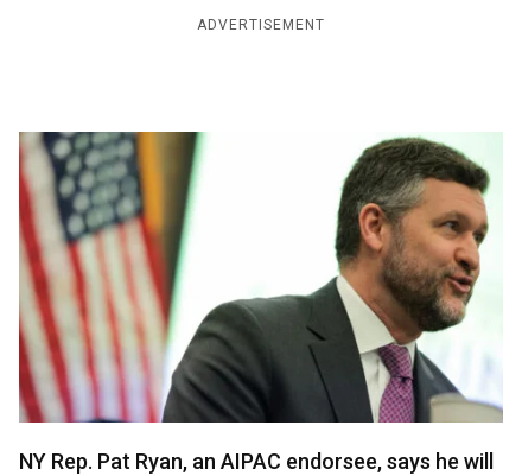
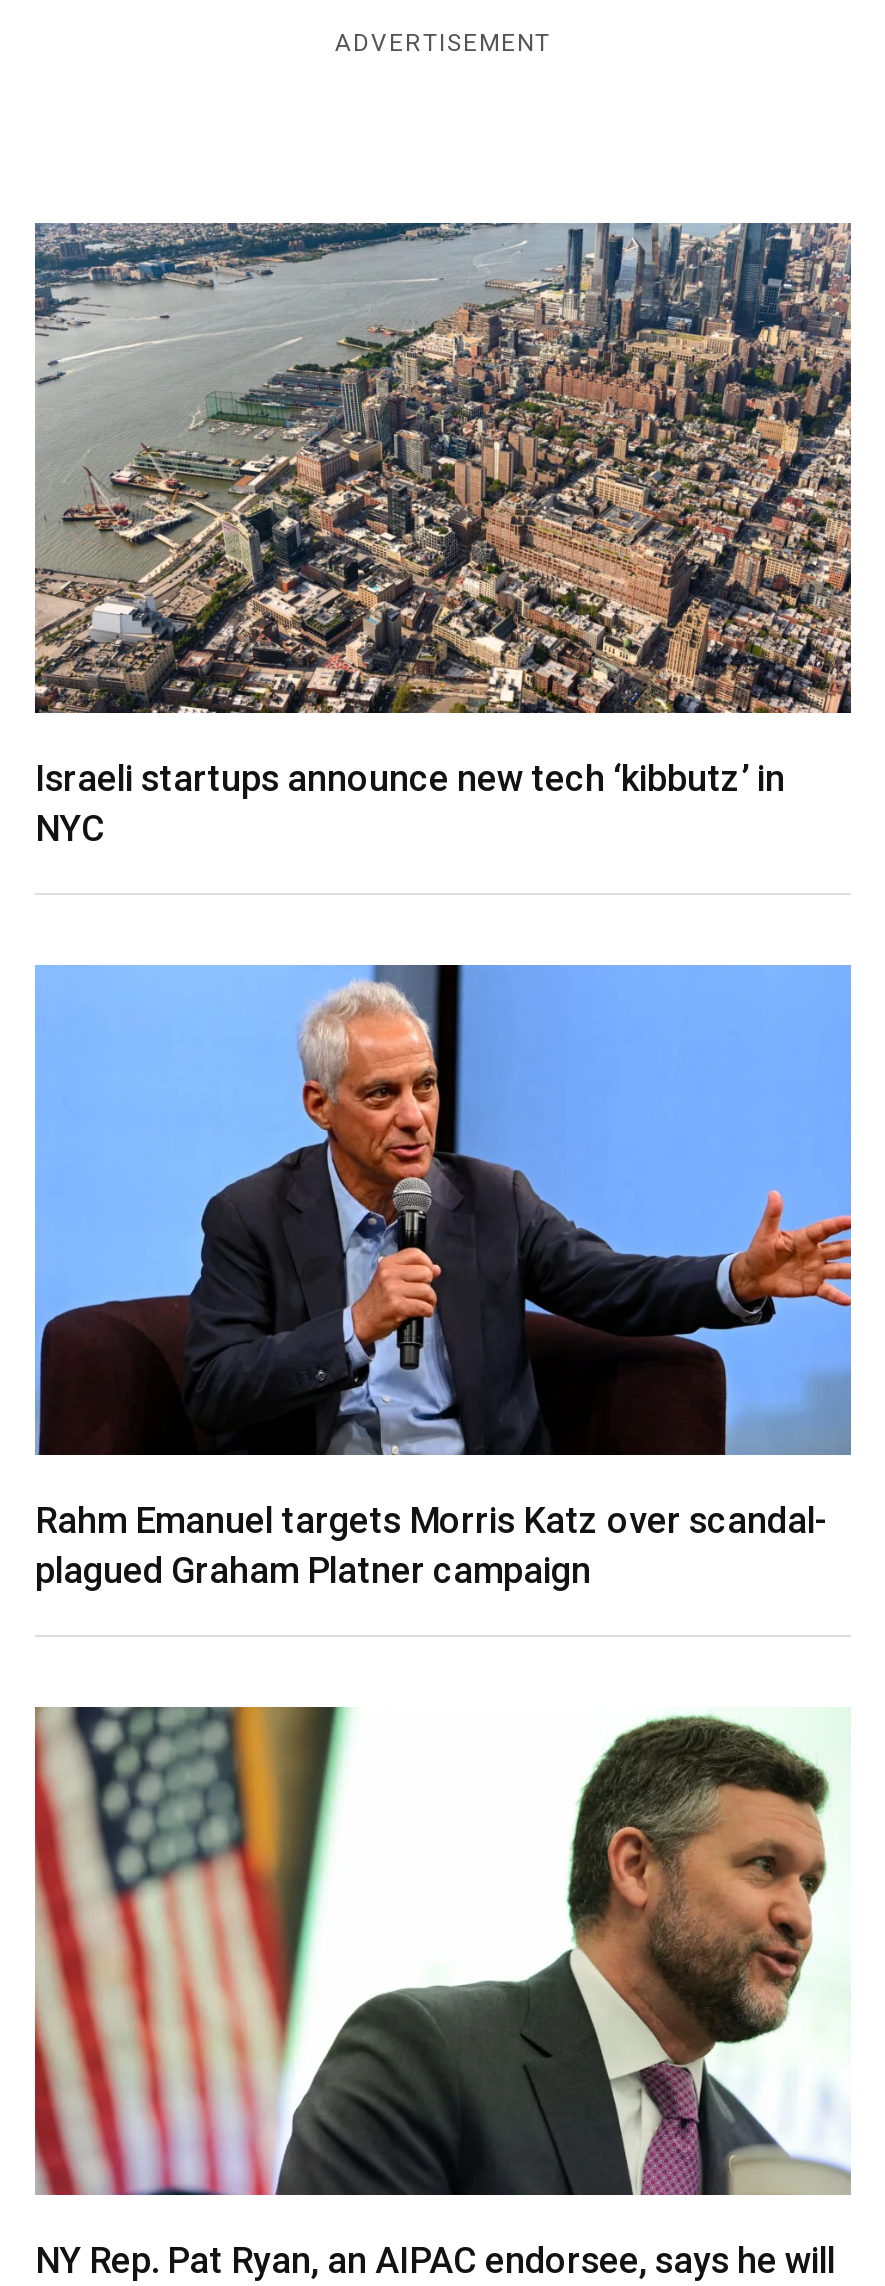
+ [image]
+ Israeli startups announce new tech ‘kibbutz’ in
+ NYC

+ [image]
+ Rahm Emanuel targets Morris Katz over scandal-
+ plagued Graham Platner campaign
